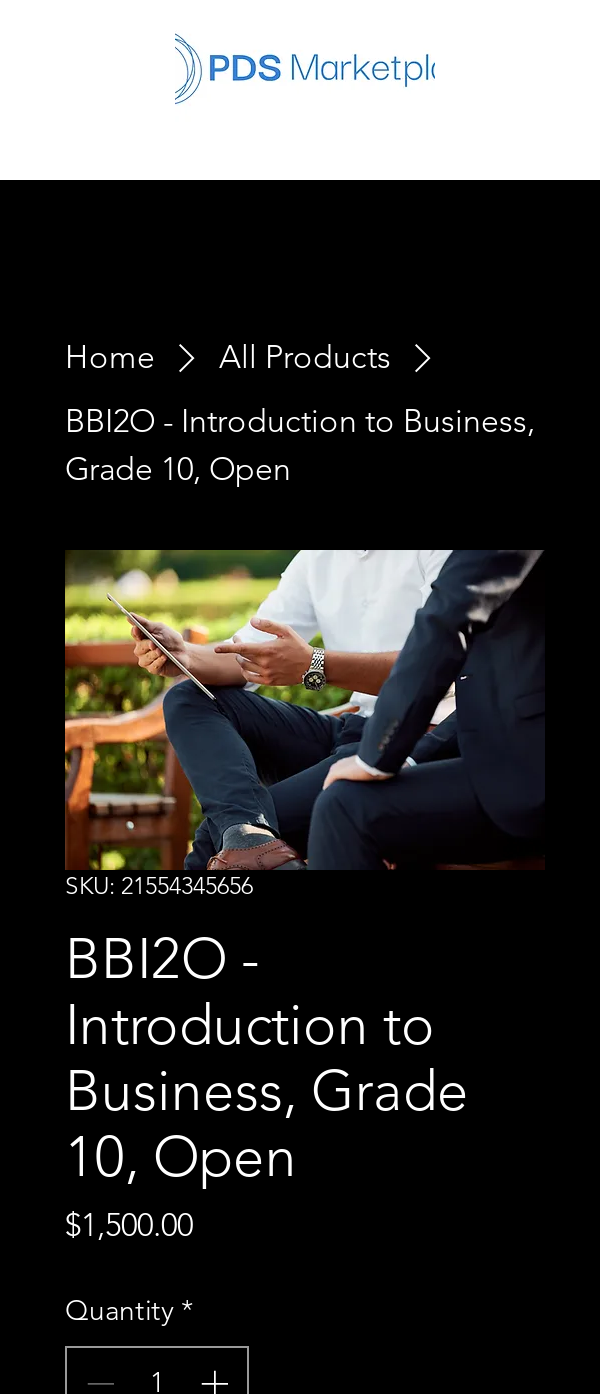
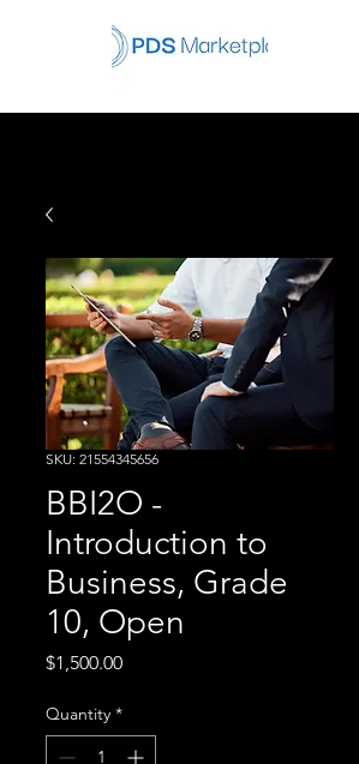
- Home
- All Products
- BBI2O - Introduction to Business,
- Grade 10, Open
